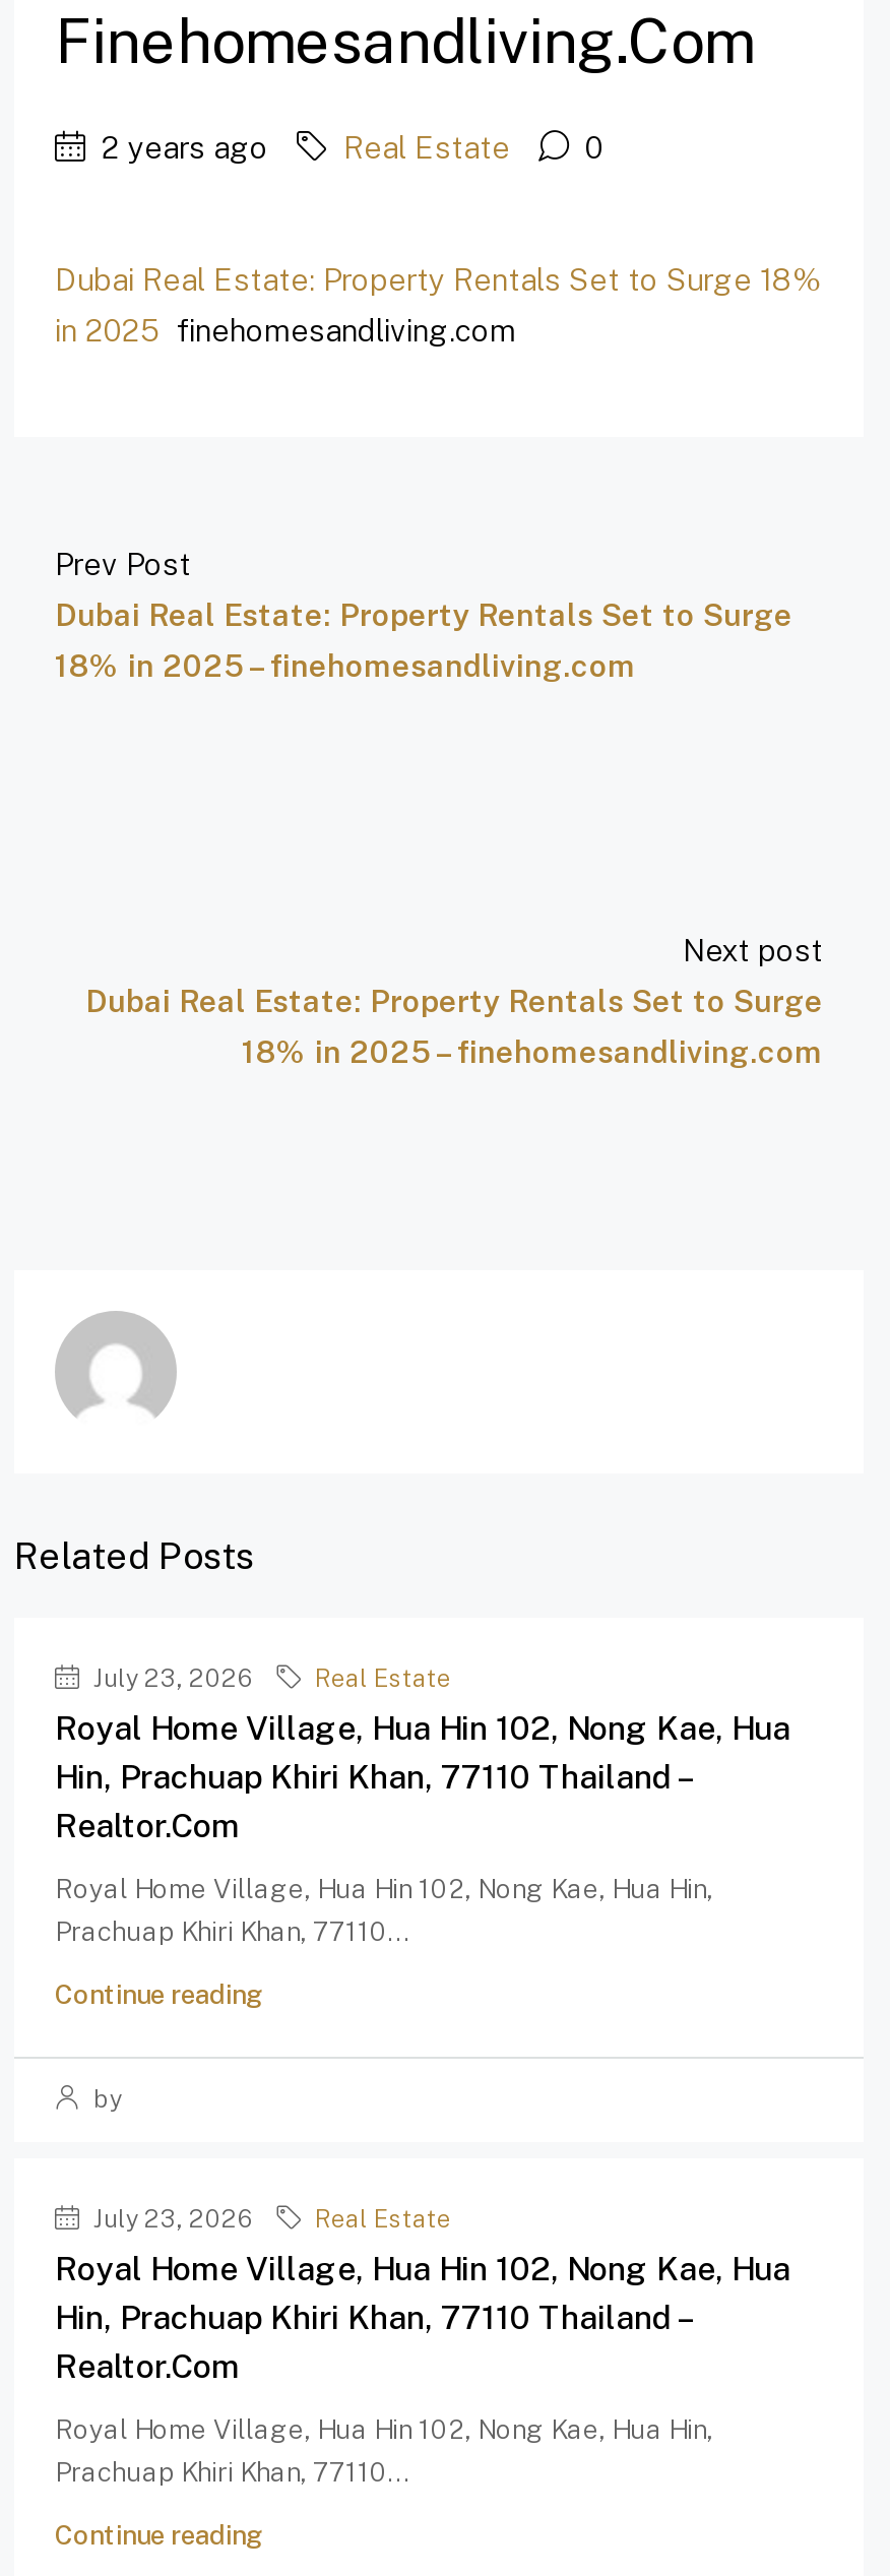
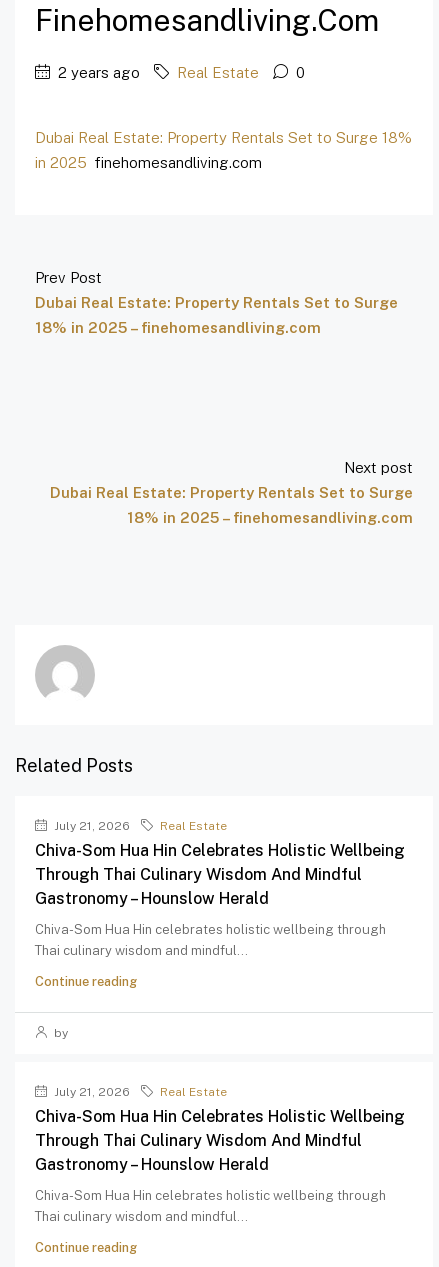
- July 23, 2026
+ July 21, 2026

- Royal Home Village, Hua Hin 102, Nong Kae, Hua
- Hin, Prachuap Khiri Khan, 77110 Thailand –
- Realtor.com
+ Chiva-Som Hua Hin Celebrates Holistic Wellbeing
+ Through Thai Culinary Wisdom And Mindful
+ Gastronomy – Hounslow Herald

- Royal Home Village, Hua Hin 102, Nong Kae, Hua Hin,
- Prachuap Khiri Khan, 77110...
+ Chiva-Som Hua Hin celebrates holistic wellbeing through
+ Thai culinary wisdom and mindful...

- July 23, 2026
+ July 21, 2026

- Royal Home Village, Hua Hin 102, Nong Kae, Hua
- Hin, Prachuap Khiri Khan, 77110 Thailand –
- Realtor.com
+ Chiva-Som Hua Hin Celebrates Holistic Wellbeing
+ Through Thai Culinary Wisdom And Mindful
+ Gastronomy – Hounslow Herald

- Royal Home Village, Hua Hin 102, Nong Kae, Hua Hin,
- Prachuap Khiri Khan, 77110...
+ Chiva-Som Hua Hin celebrates holistic wellbeing through
+ Thai culinary wisdom and mindful...
